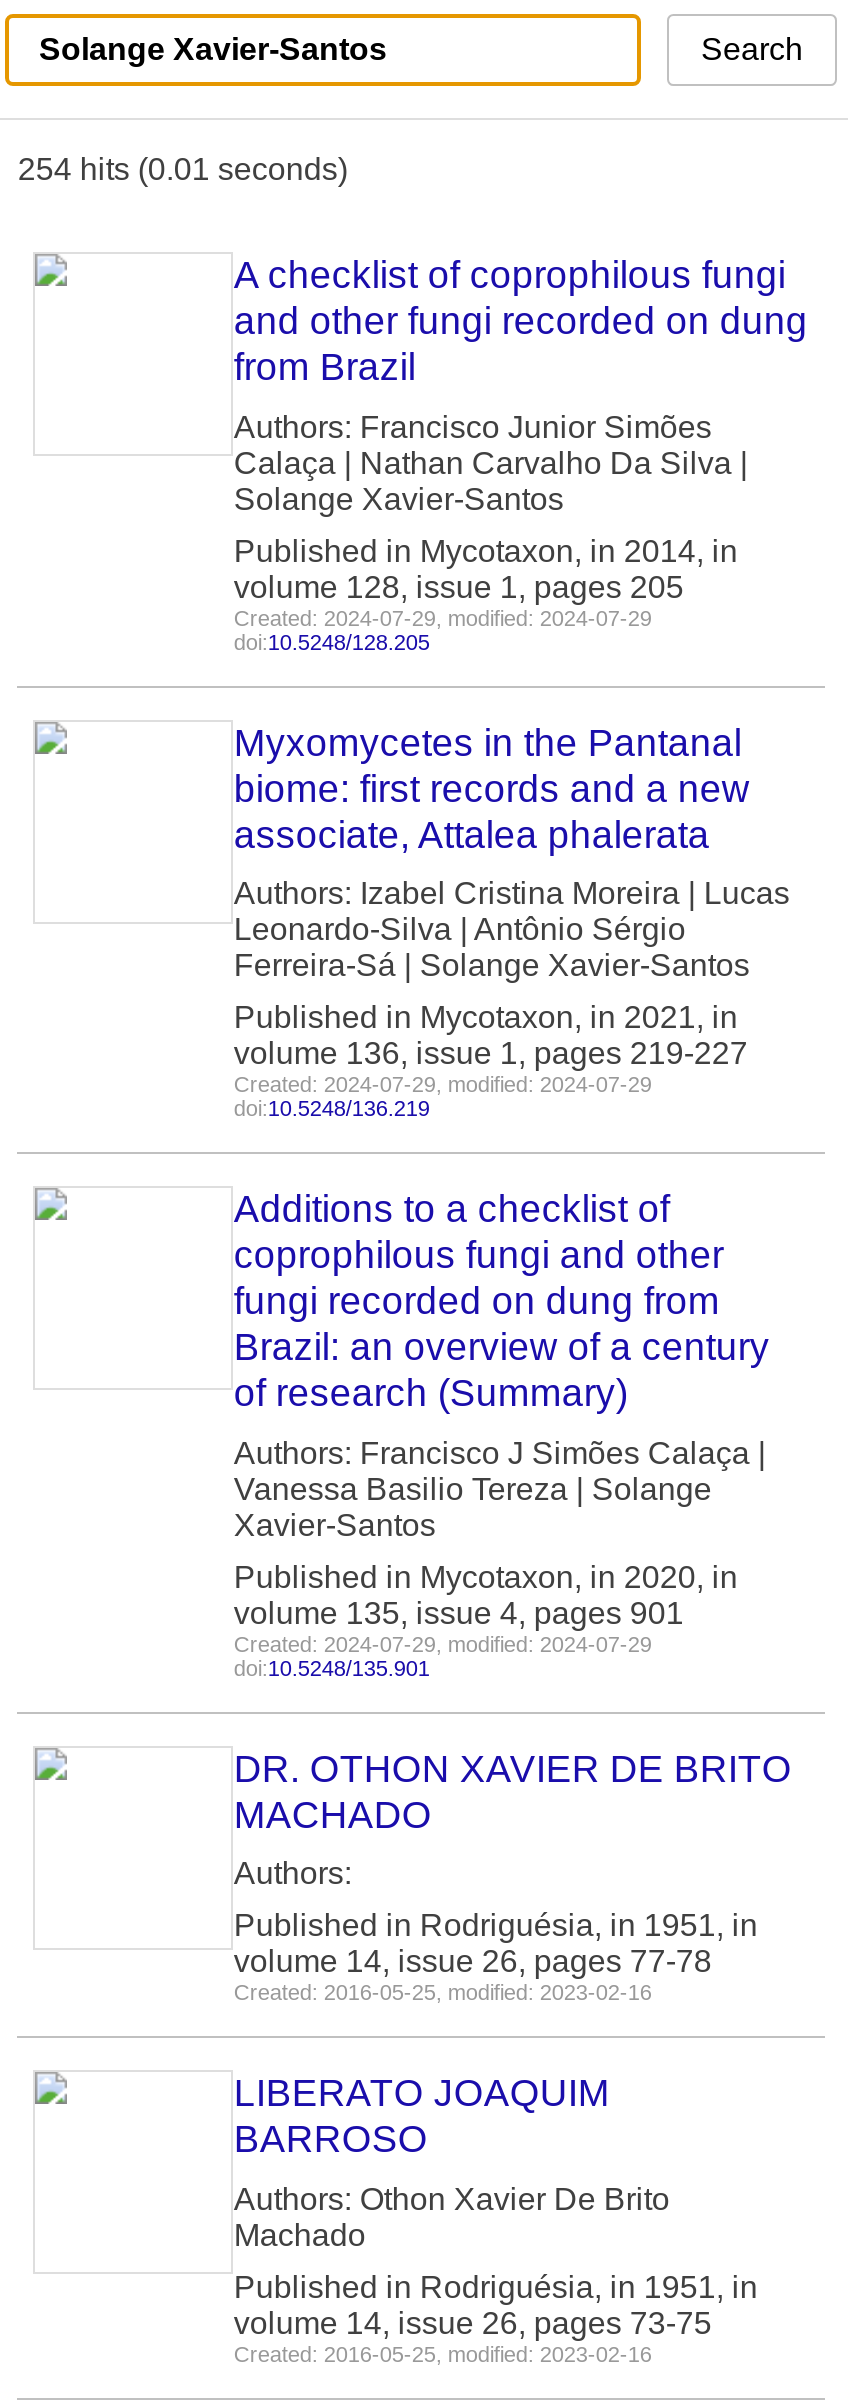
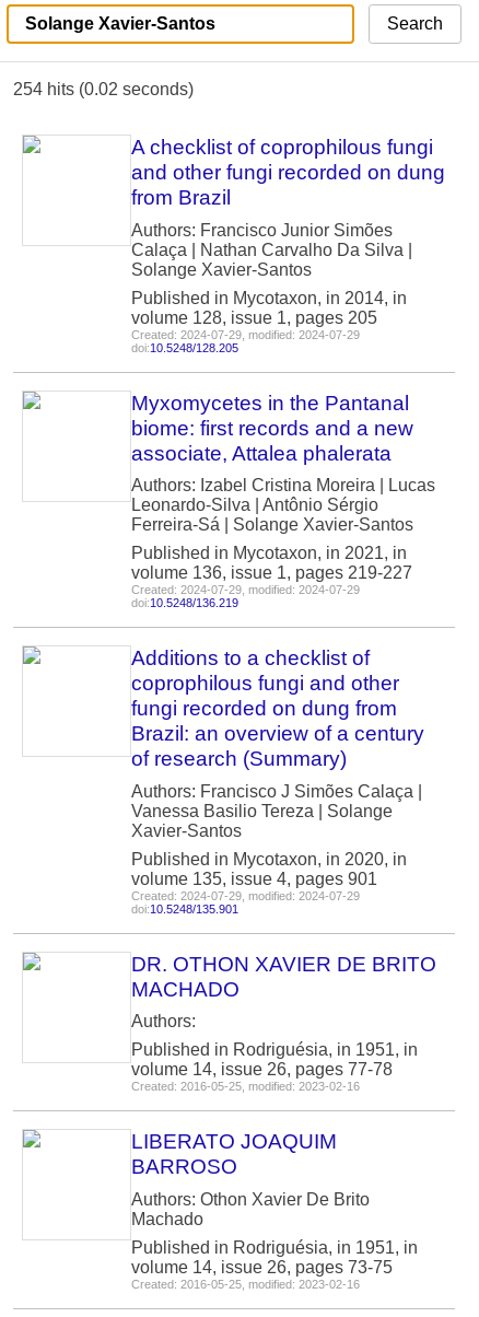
- 254 hits (0.01 seconds)
+ 254 hits (0.02 seconds)
